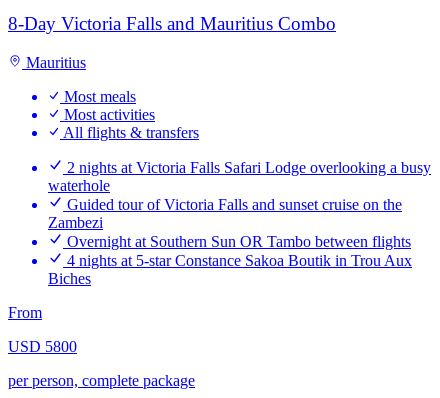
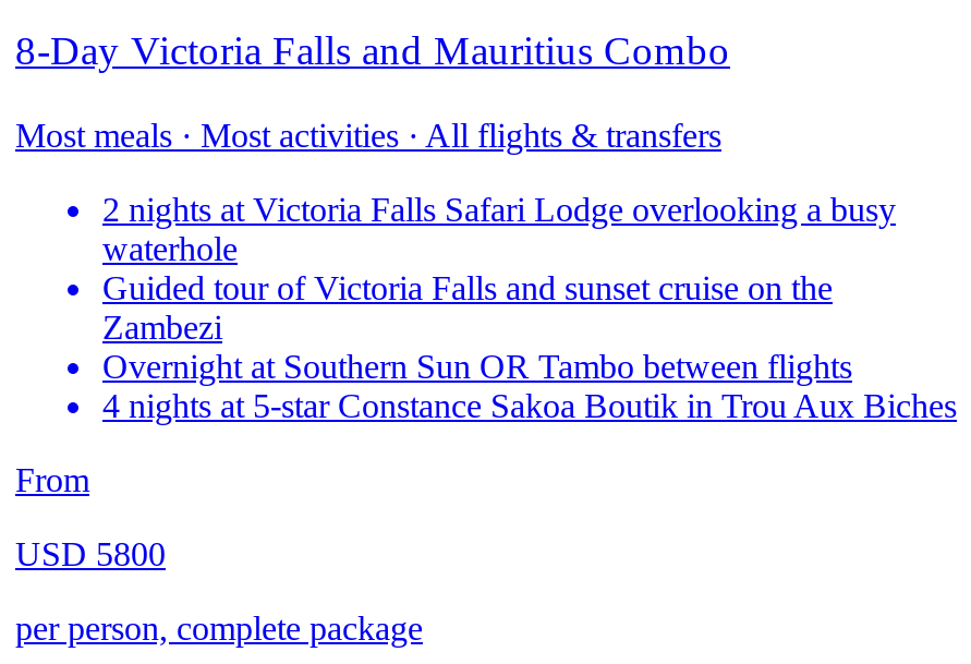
- Mauritius
- Most meals
- Most activities
- All flights & transfers
+ Most meals · Most activities · All flights & transfers
